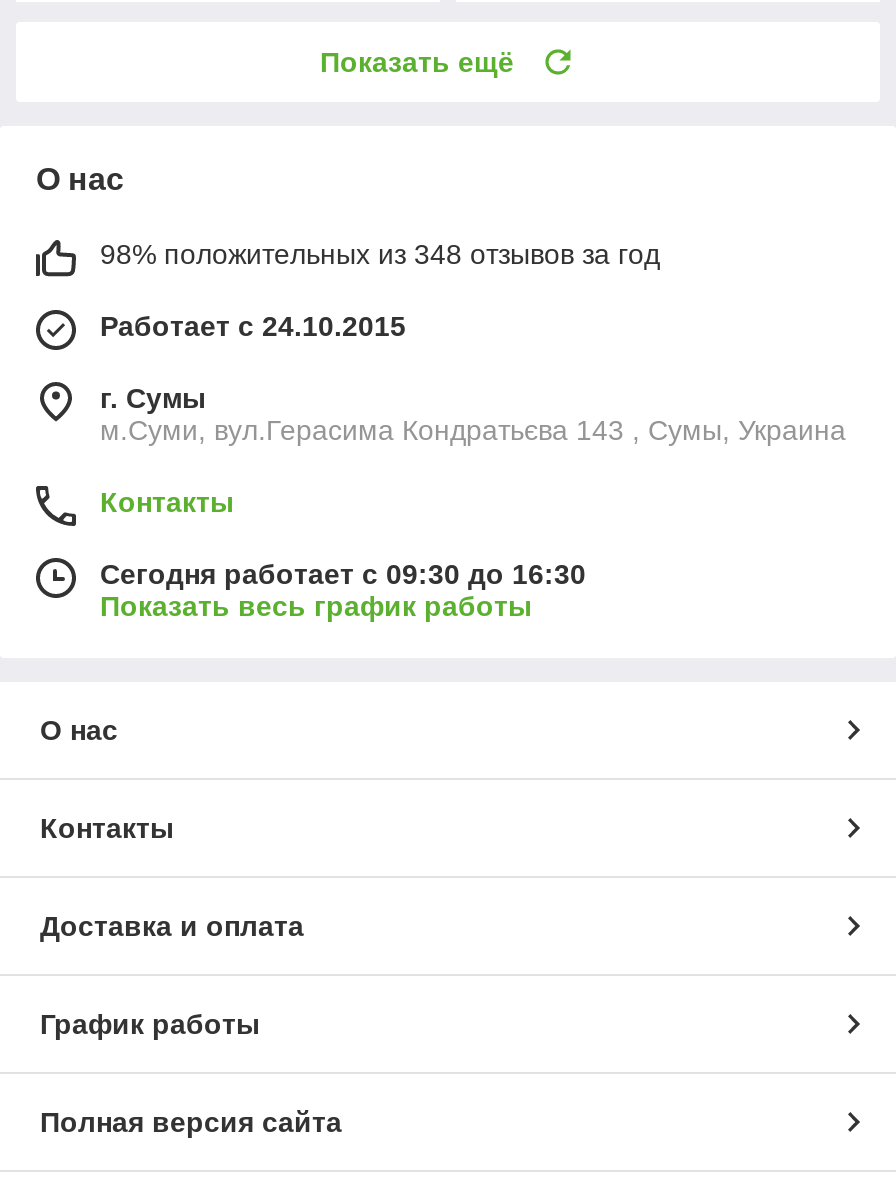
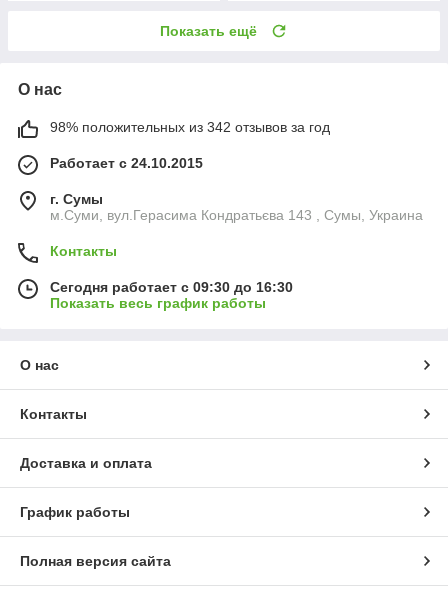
- 98% положительных из 348 отзывов за год
+ 98% положительных из 342 отзывов за год
